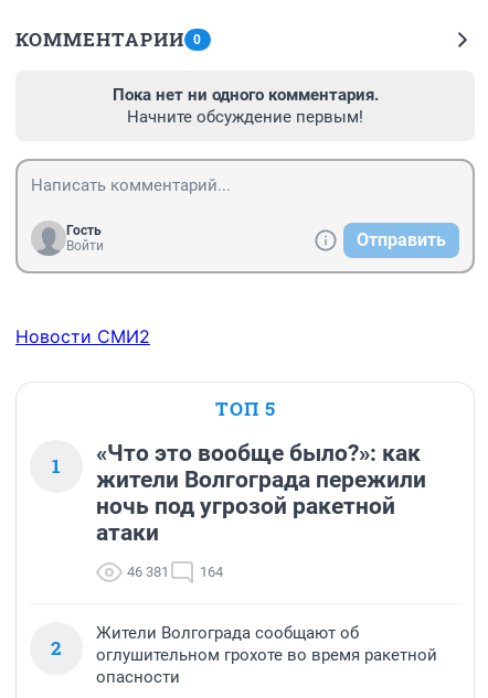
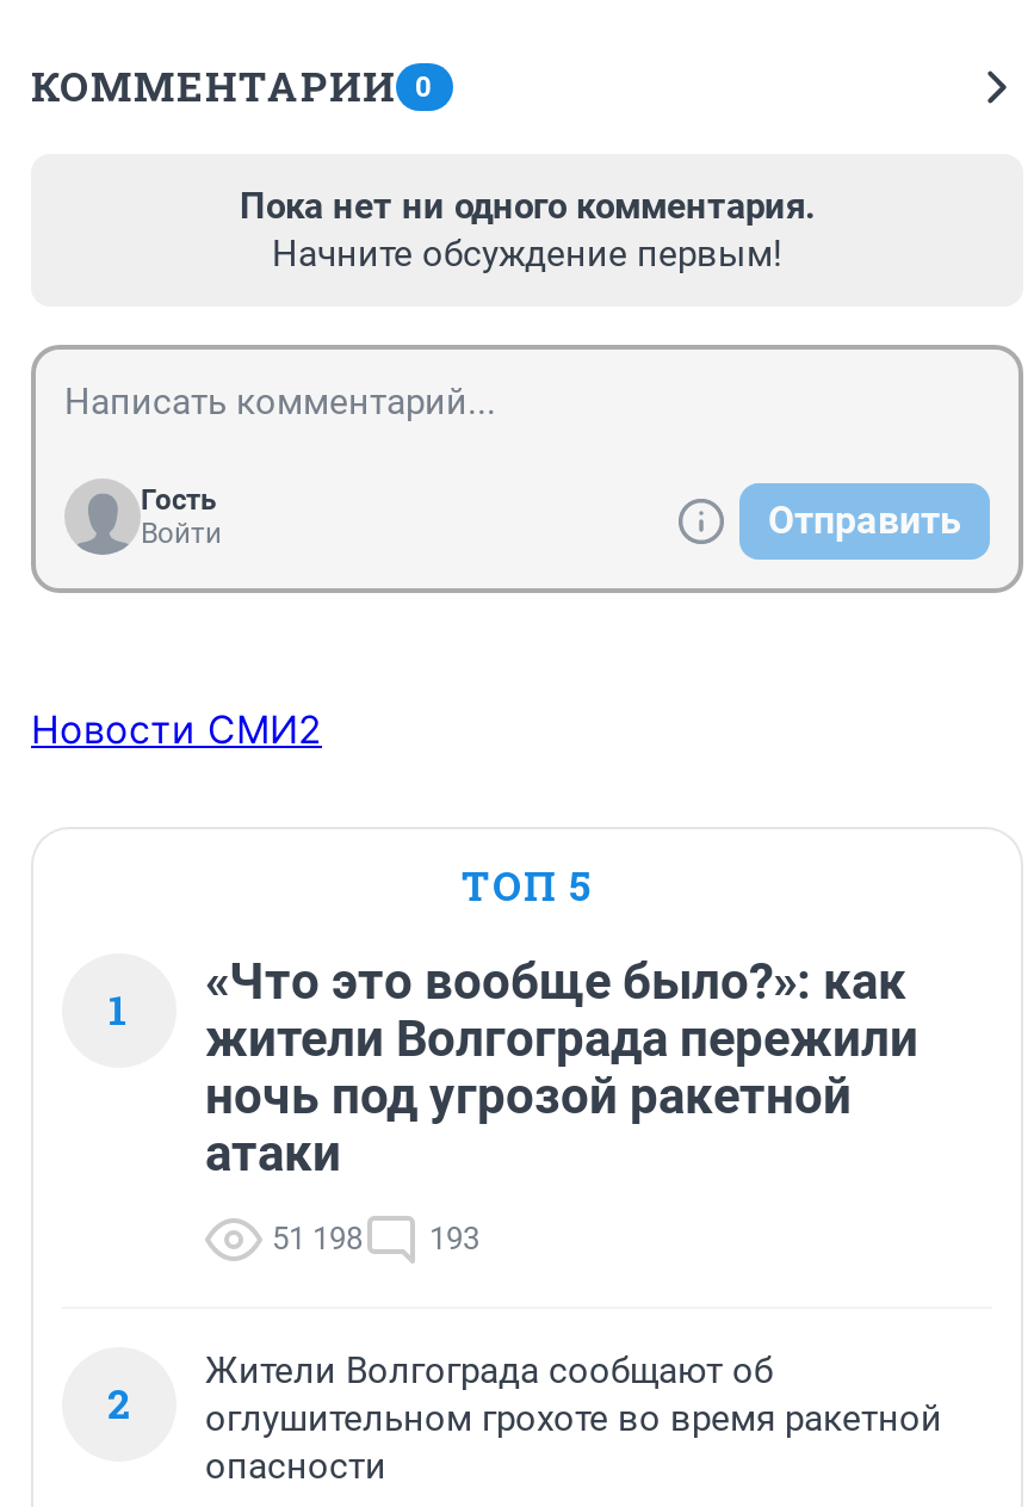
- 46 381
+ 51 198

- 164
+ 193
